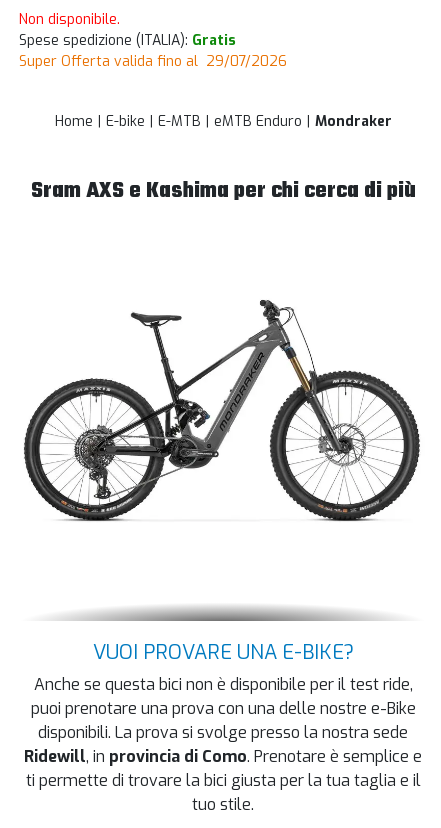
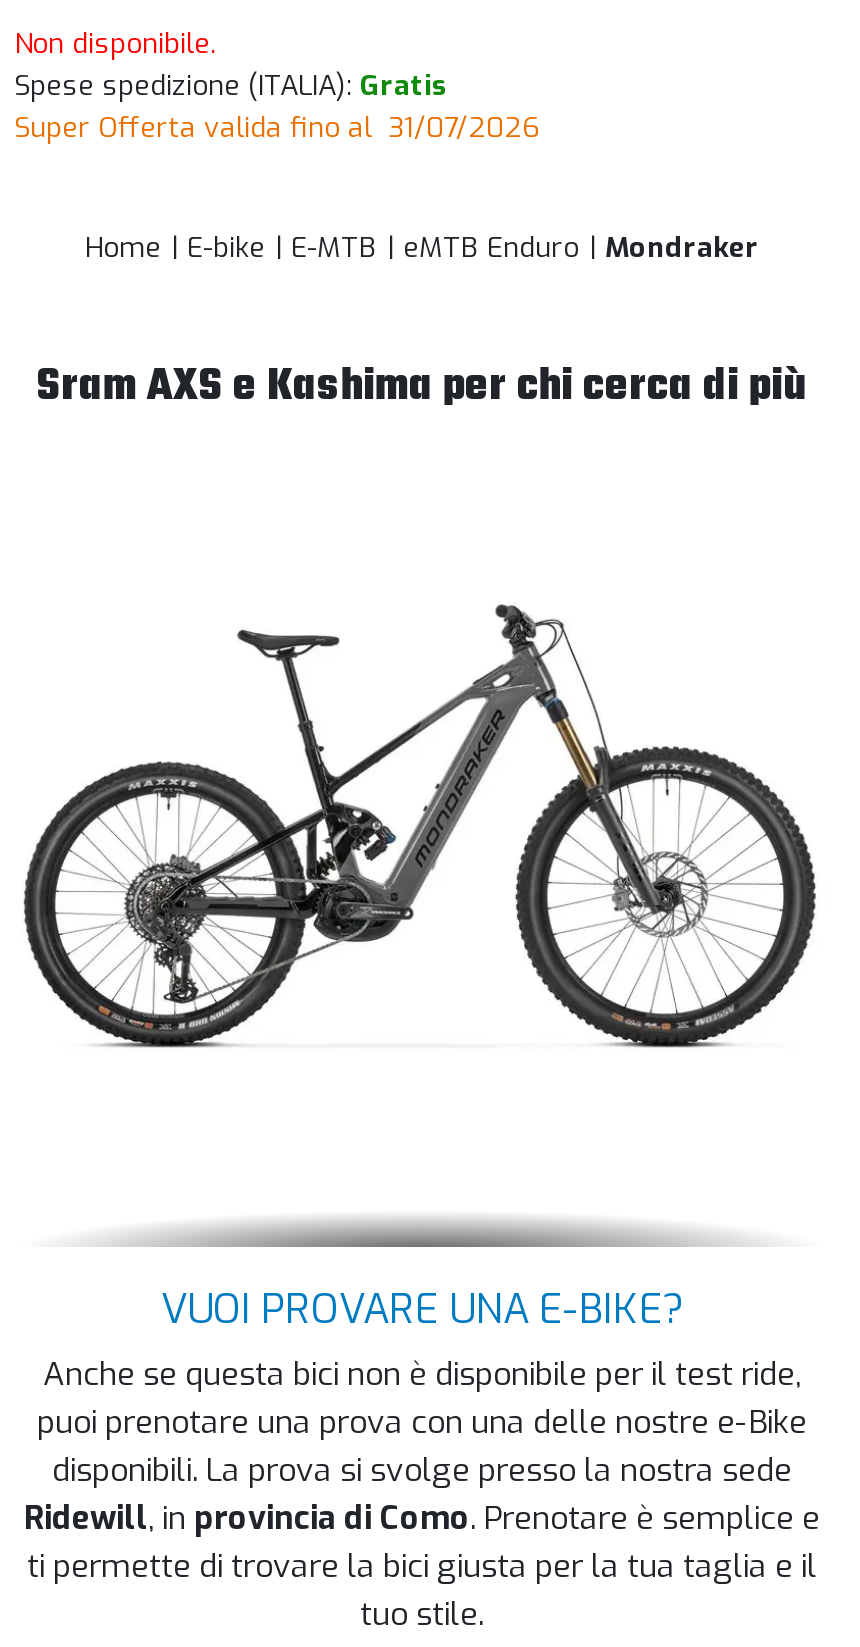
- Super Offerta valida fino al 29/07/2026
+ Super Offerta valida fino al 31/07/2026
